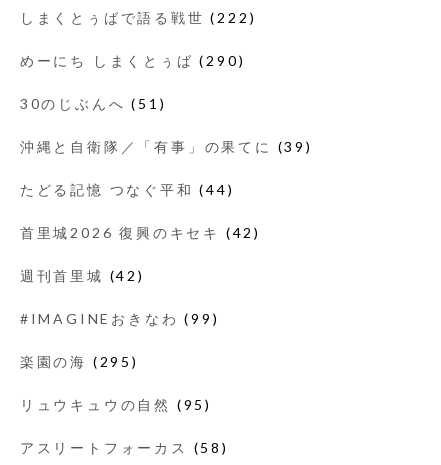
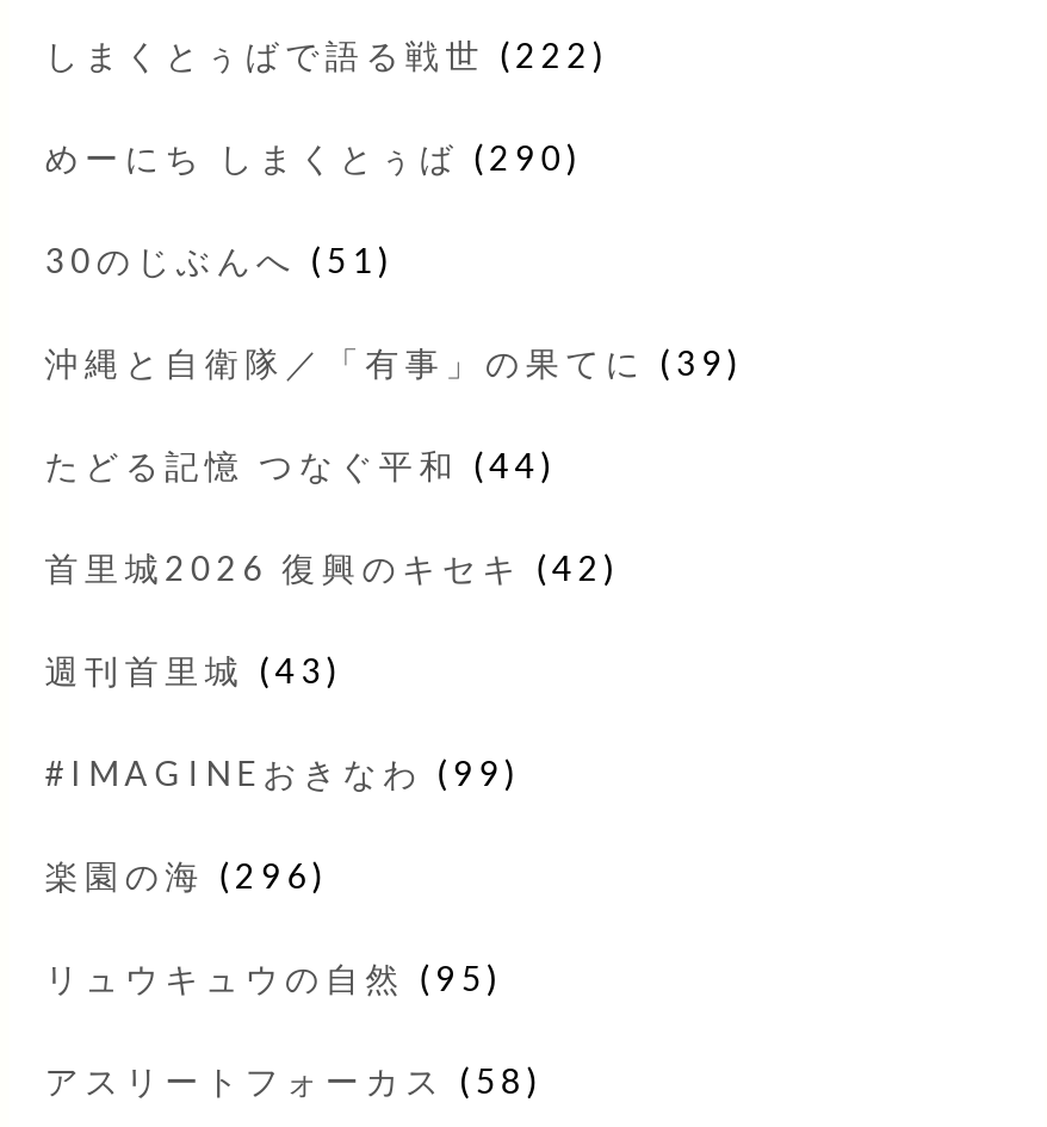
- 週刊首里城(42)
+ 週刊首里城(43)

- 楽園の海(295)
+ 楽園の海(296)
